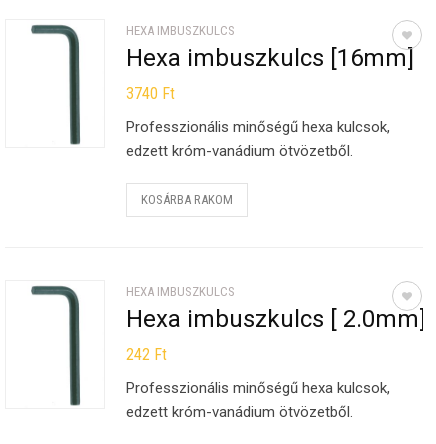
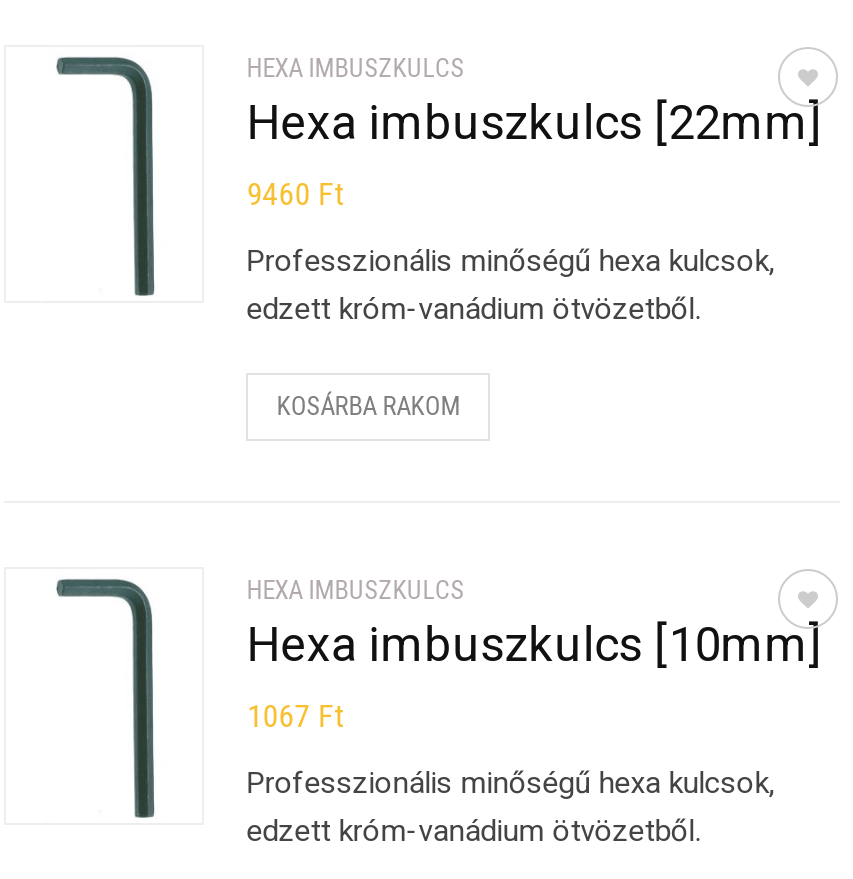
- Hexa imbuszkulcs [16mm]
+ Hexa imbuszkulcs [22mm]

- 3740 Ft
+ 9460 Ft

- Hexa imbuszkulcs [ 2.0mm]
- 242 Ft
+ Hexa imbuszkulcs [10mm]
+ 1067 Ft
